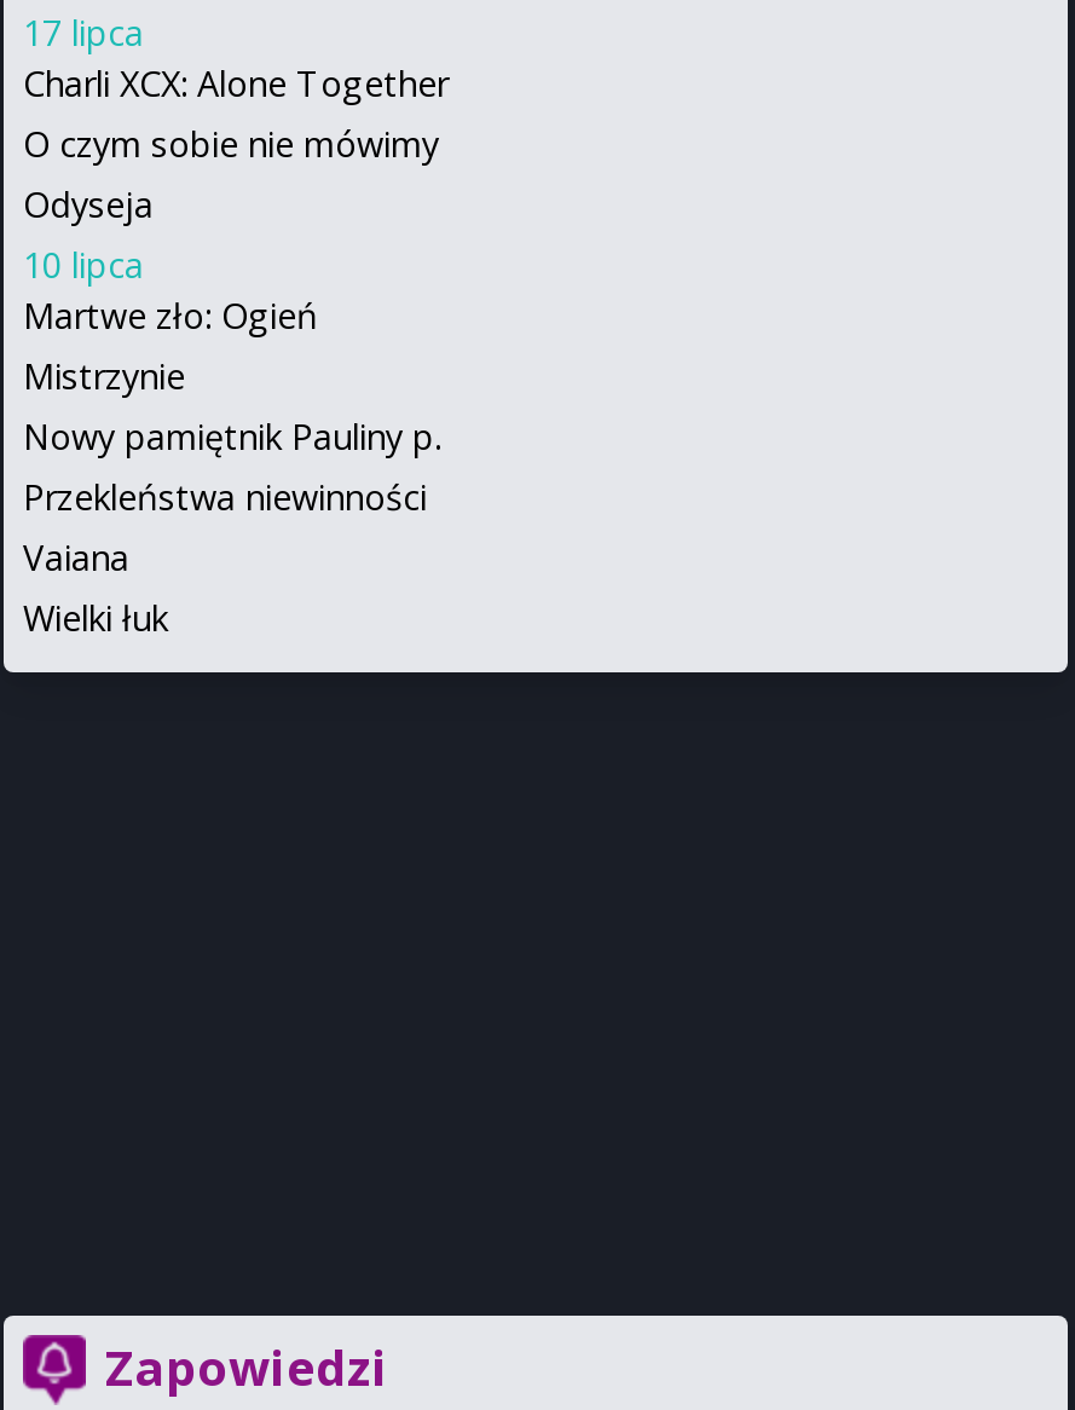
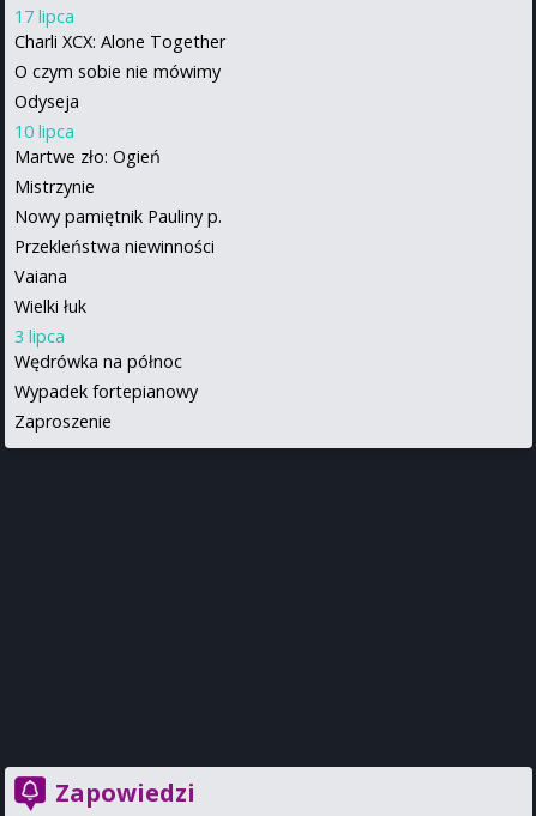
+ 3 lipca
+ Wędrówka na północ
+ Wypadek fortepianowy
+ Zaproszenie
